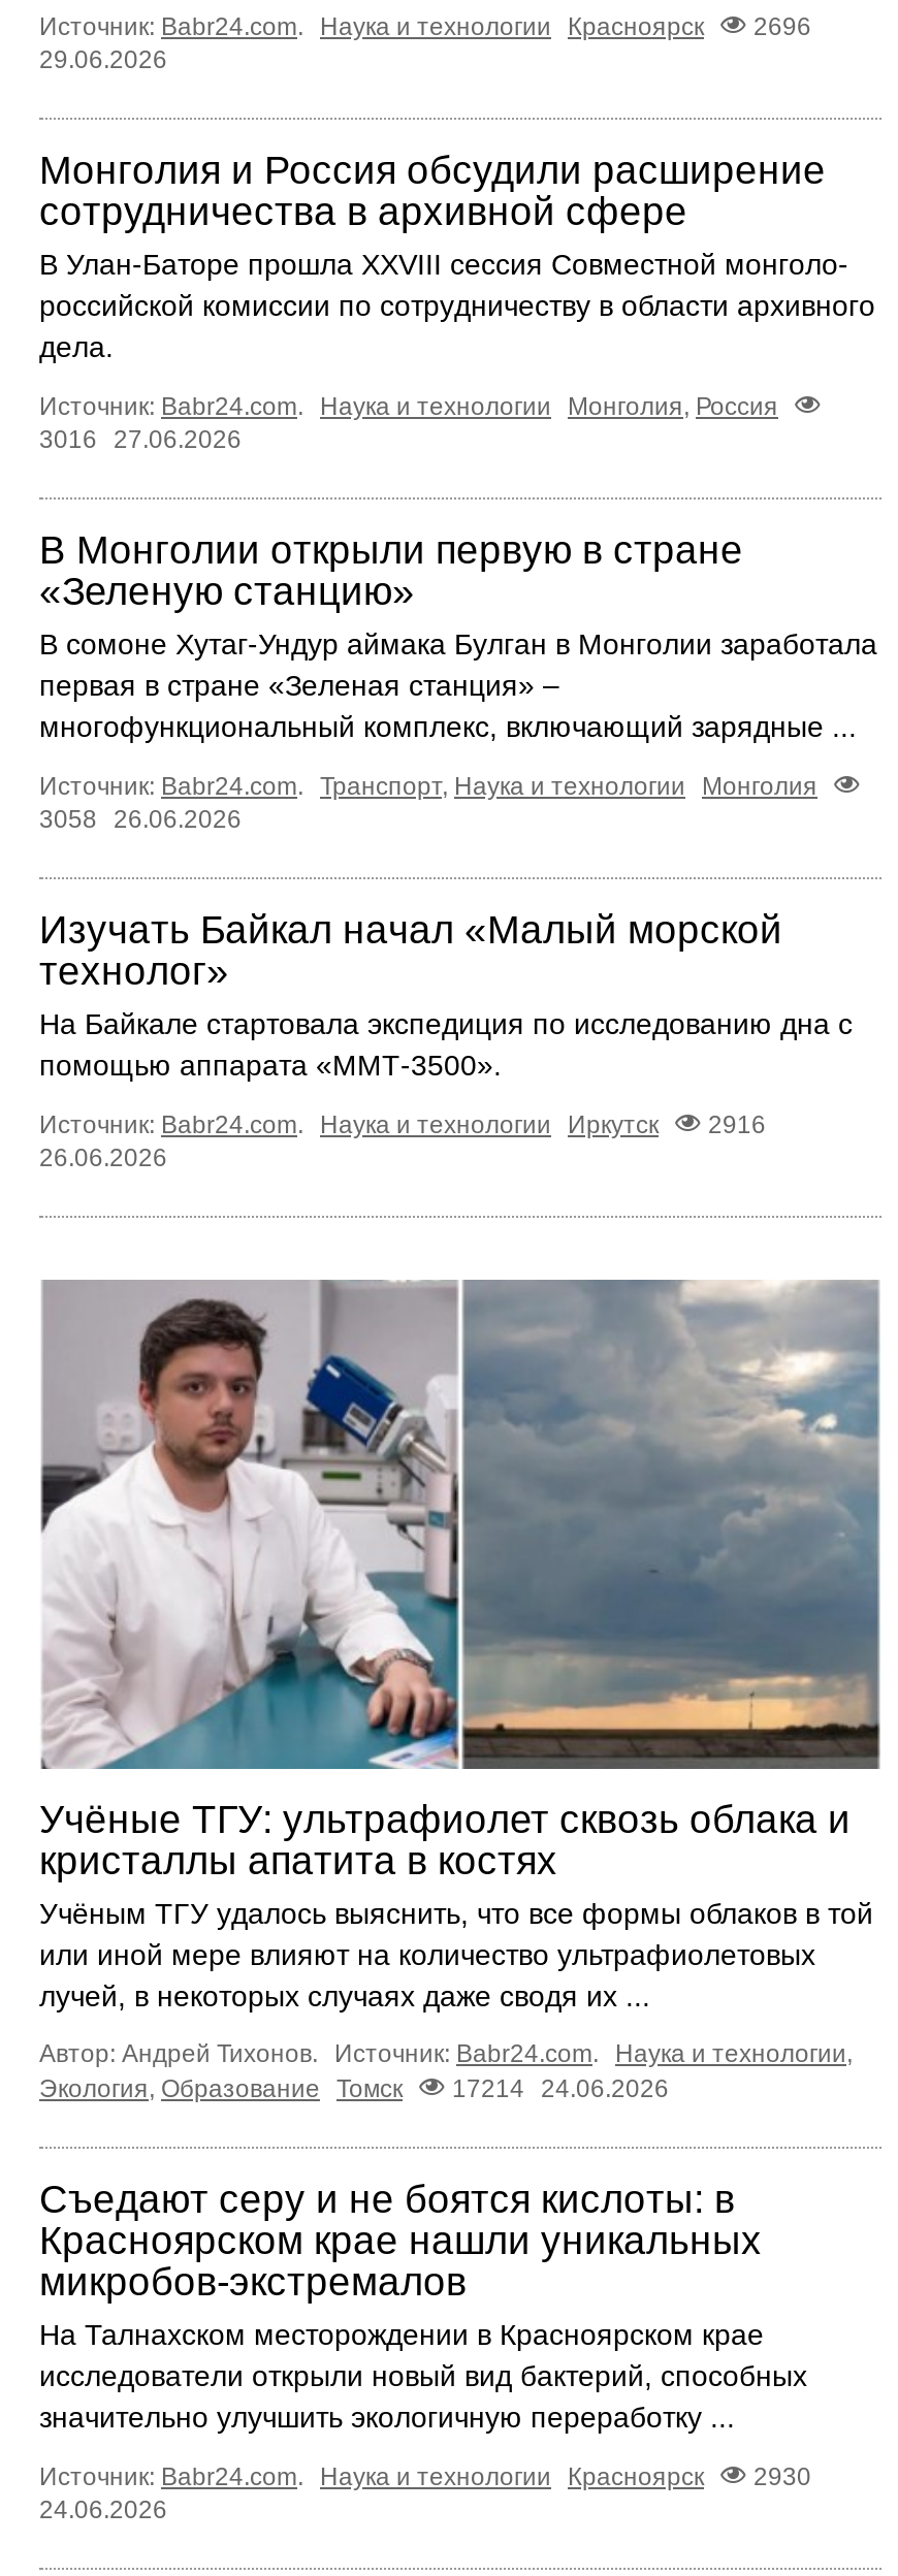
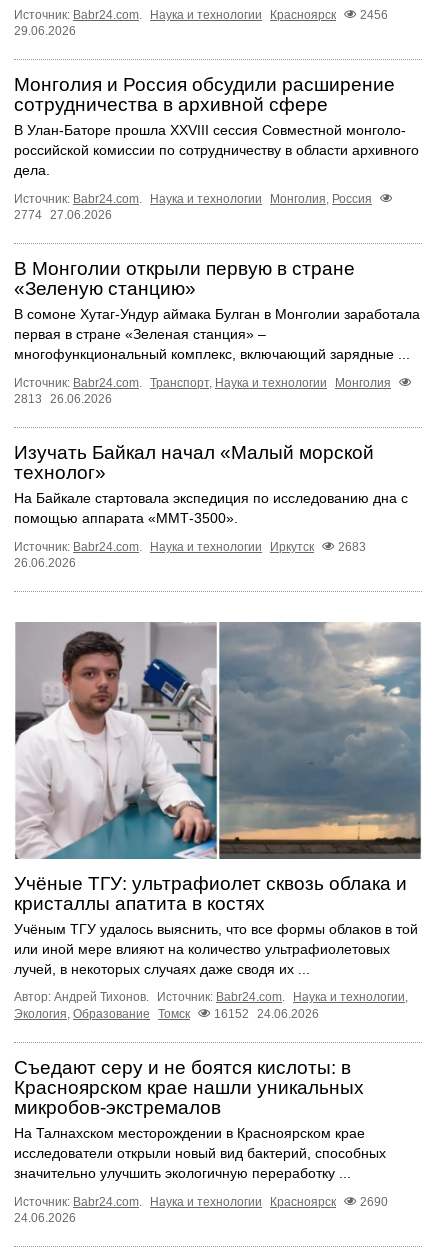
- Источник: Babr24.com. Наука и технологии Красноярск 2696
+ Источник: Babr24.com. Наука и технологии Красноярск 2456

- 3016 27.06.2026
+ 2774 27.06.2026

- 3058 26.06.2026
+ 2813 26.06.2026

- Источник: Babr24.com. Наука и технологии Иркутск 2916
+ Источник: Babr24.com. Наука и технологии Иркутск 2683

- Экология, Образование Томск 17214 24.06.2026
+ Экология, Образование Томск 16152 24.06.2026

- Источник: Babr24.com. Наука и технологии Красноярск 2930
+ Источник: Babr24.com. Наука и технологии Красноярск 2690
